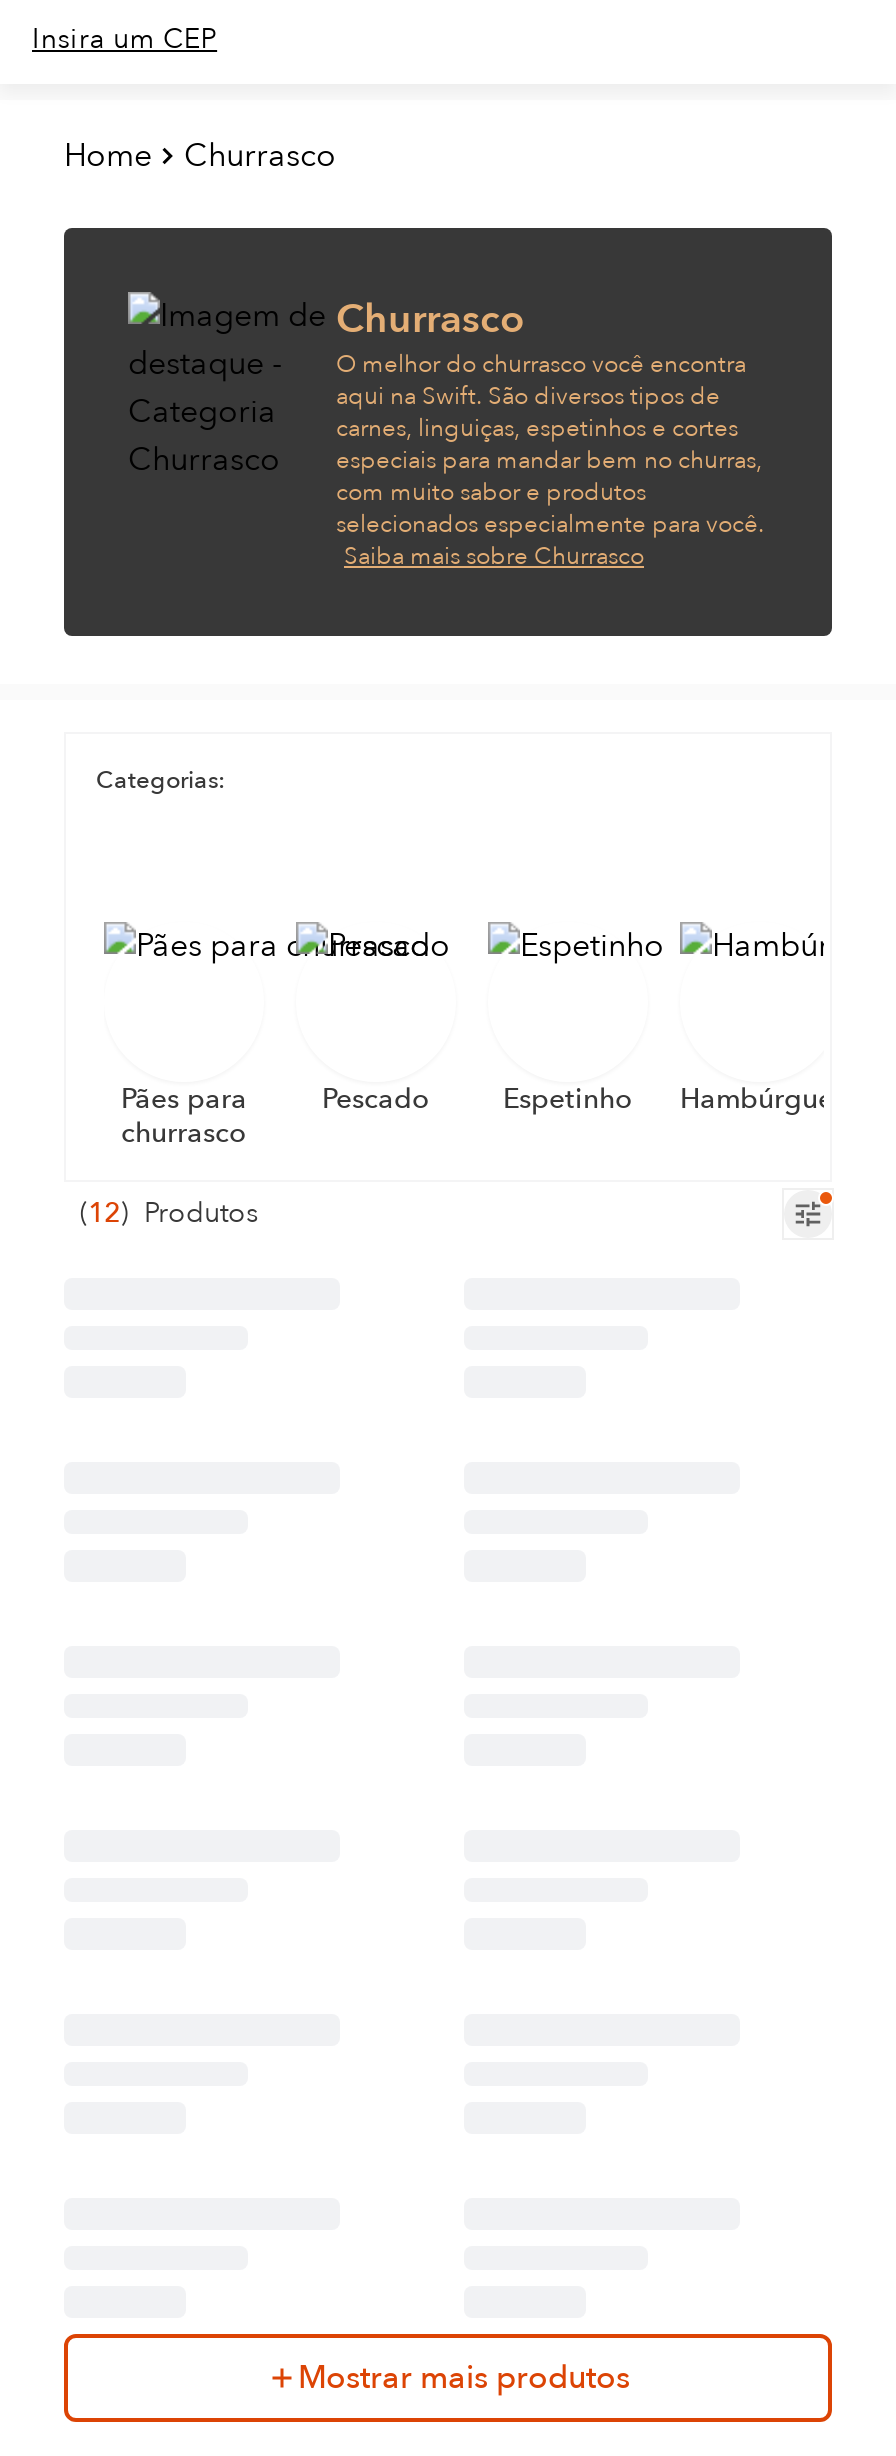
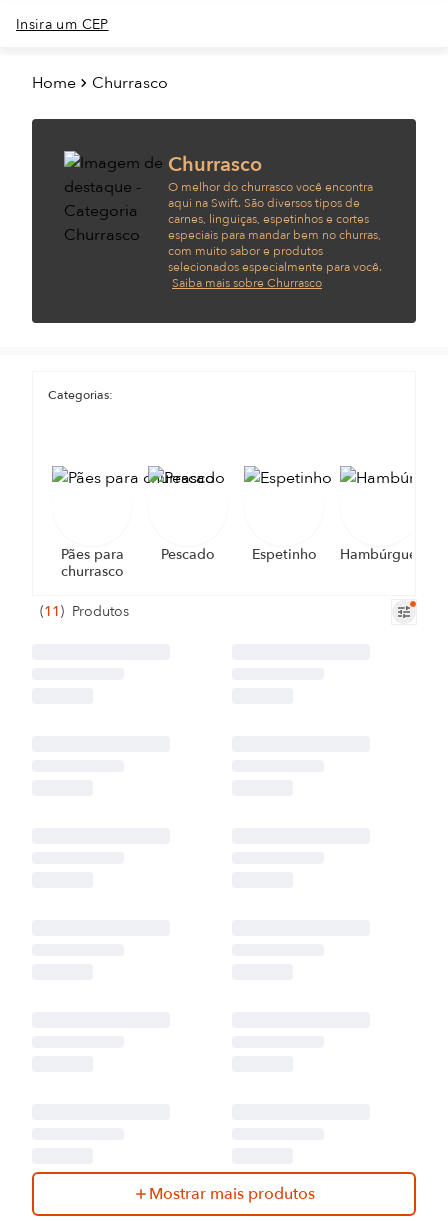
- (12) Produtos
+ (11) Produtos
